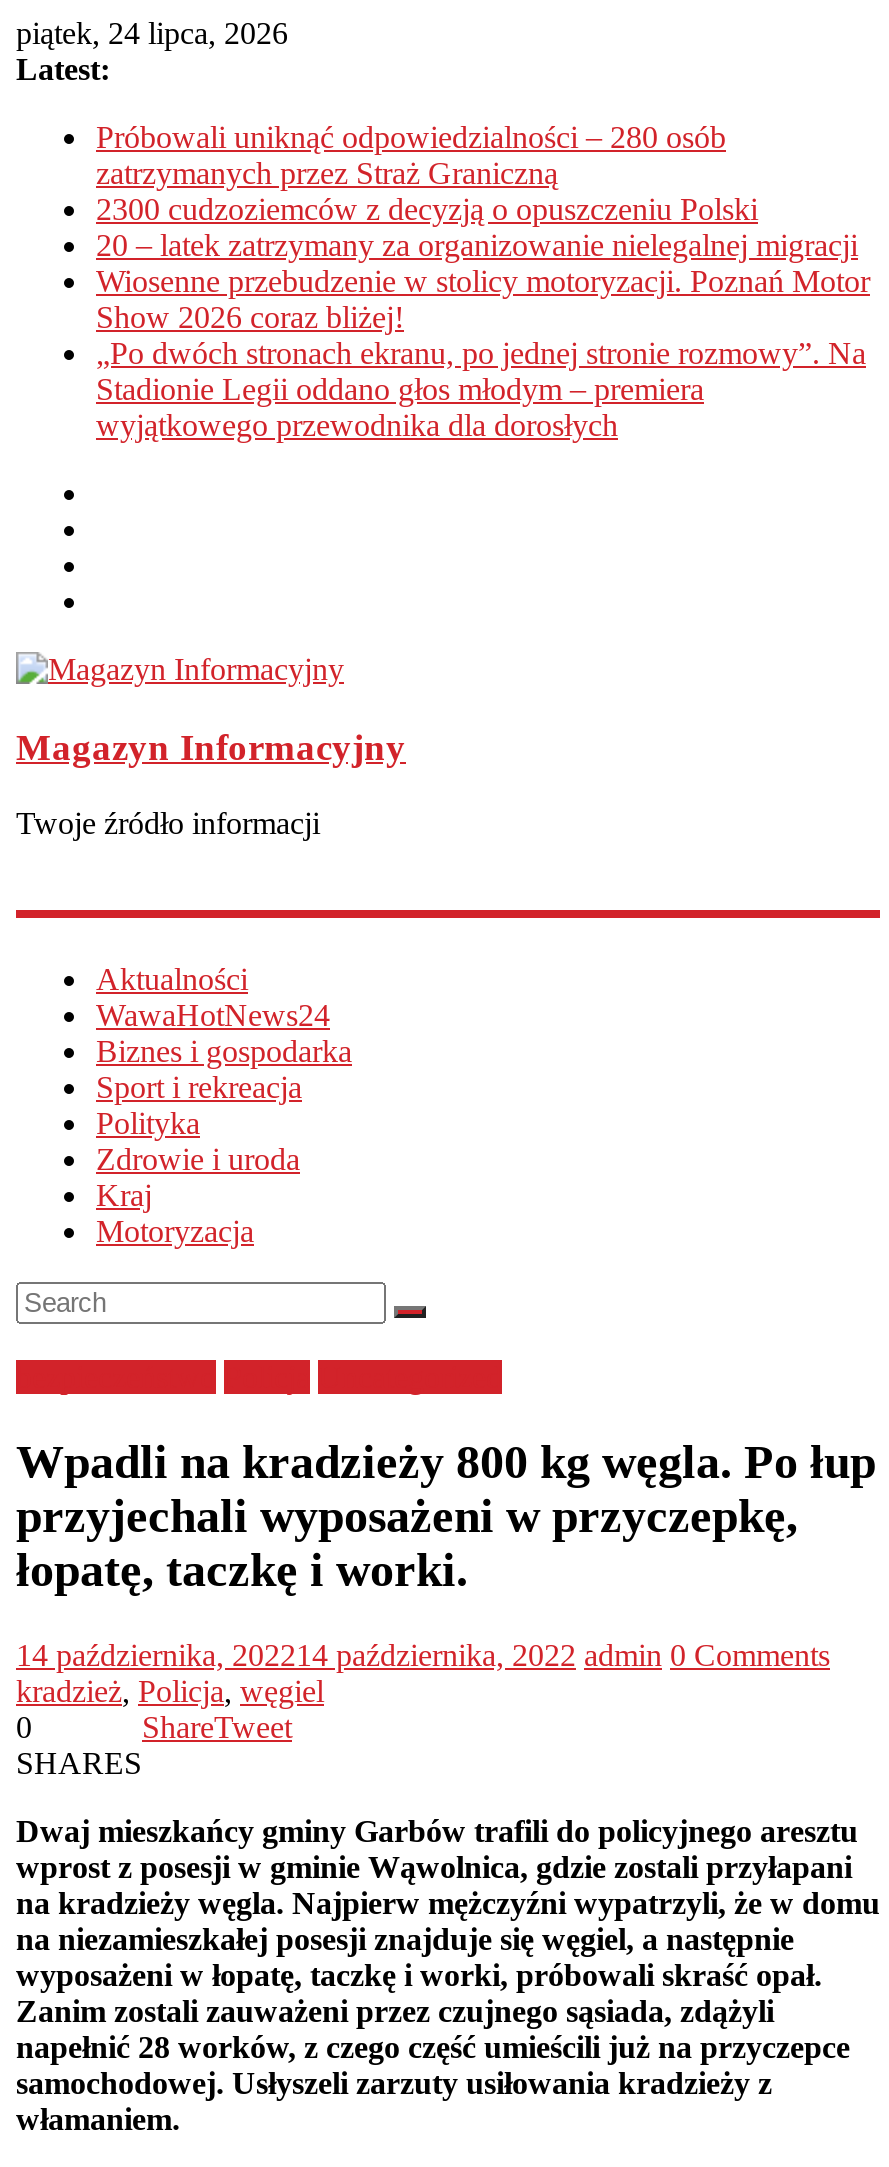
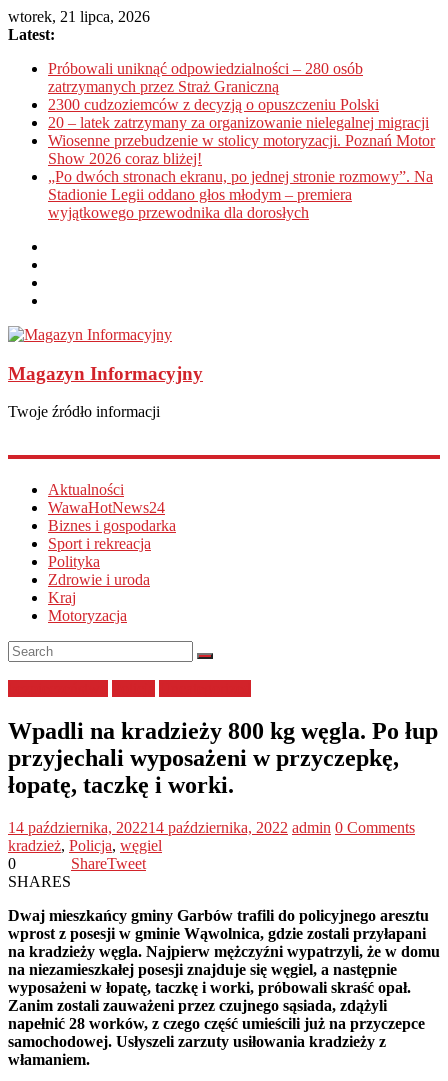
- piątek, 24 lipca, 2026
+ wtorek, 21 lipca, 2026
